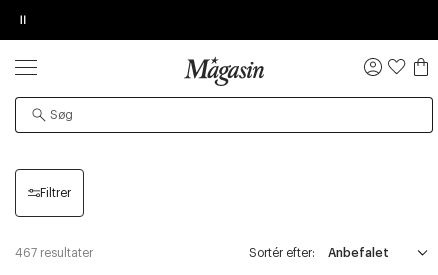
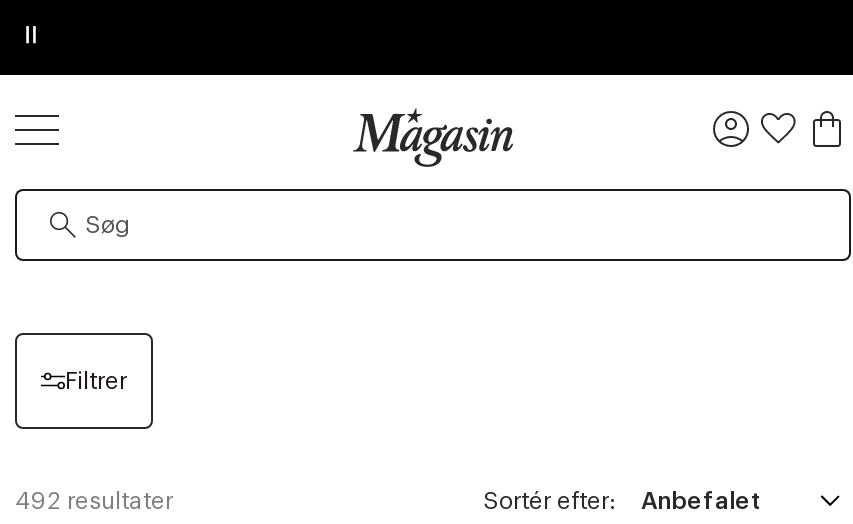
- 467 resultater
+ 492 resultater
